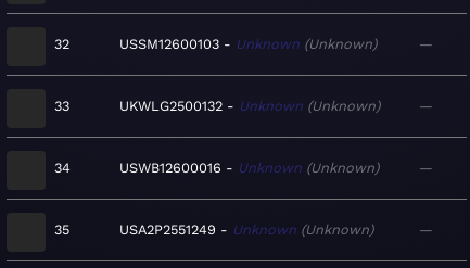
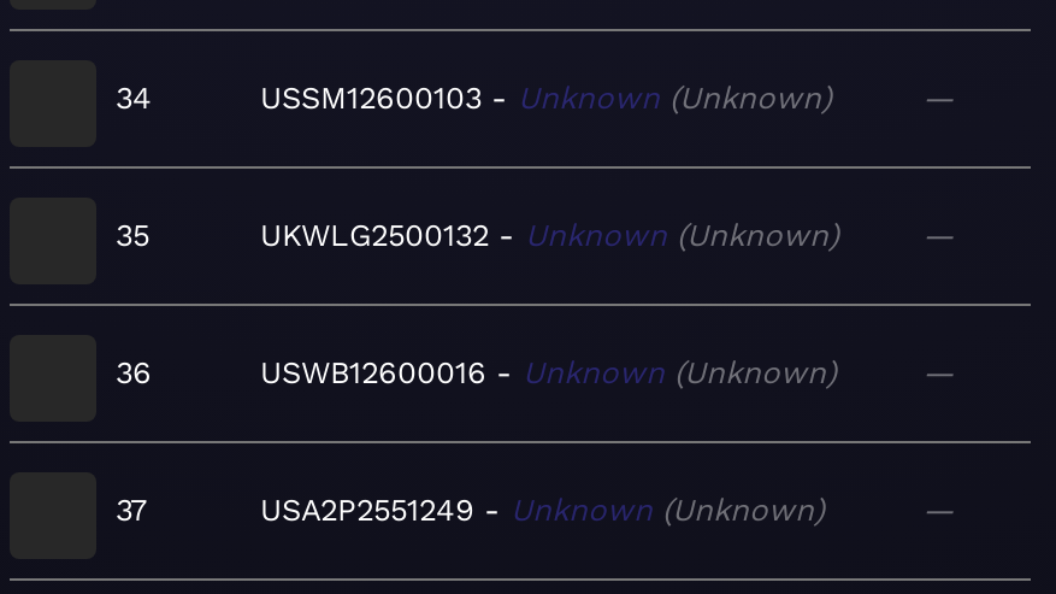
- 32
+ 34

- 33
+ 35

- 34
+ 36

- 35
+ 37
